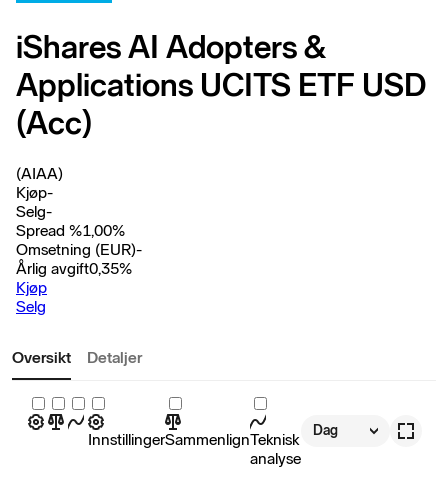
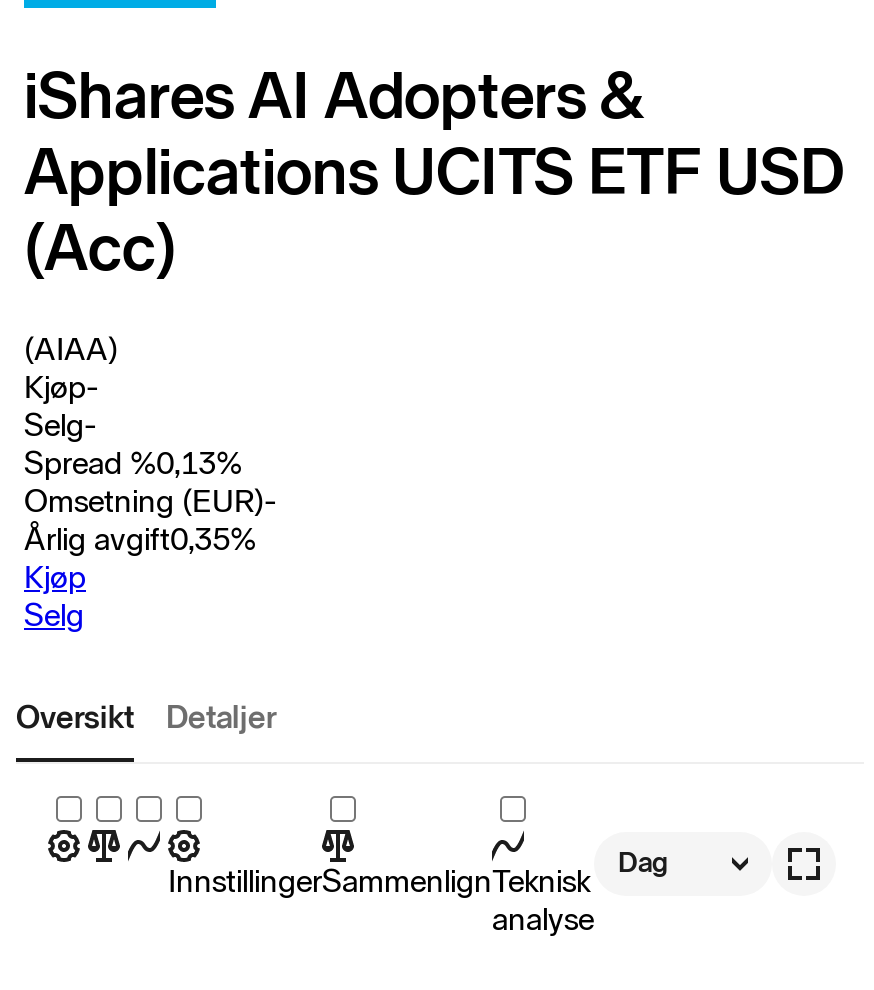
- Spread %1,00%
+ Spread %0,13%
